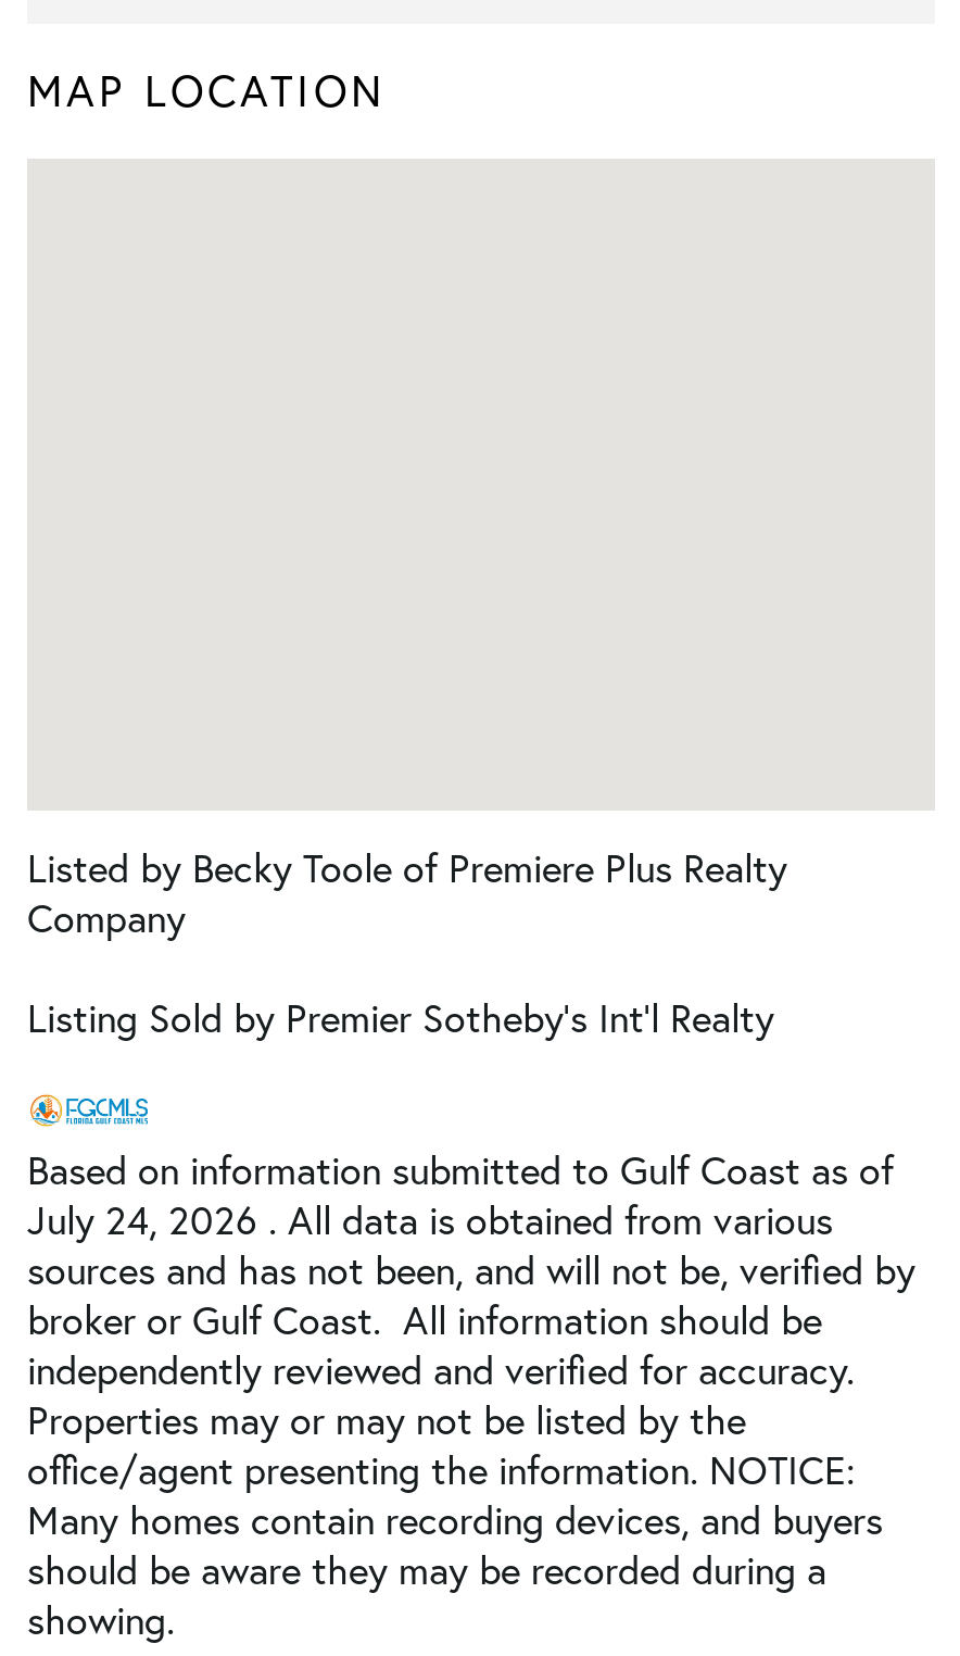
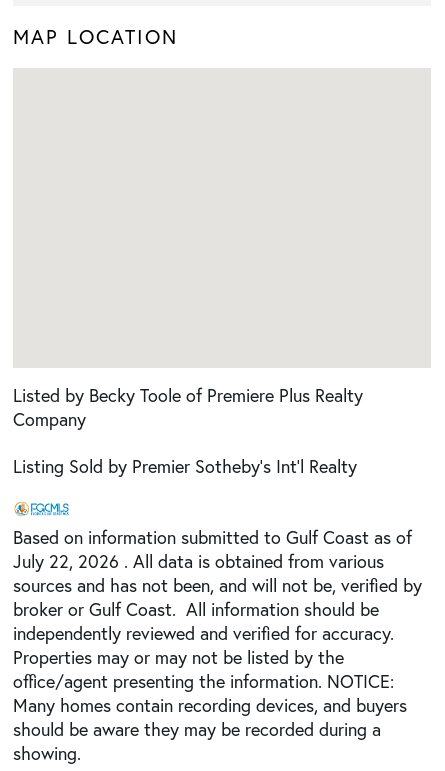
- July 24, 2026 . All data is obtained from various
+ July 22, 2026 . All data is obtained from various
